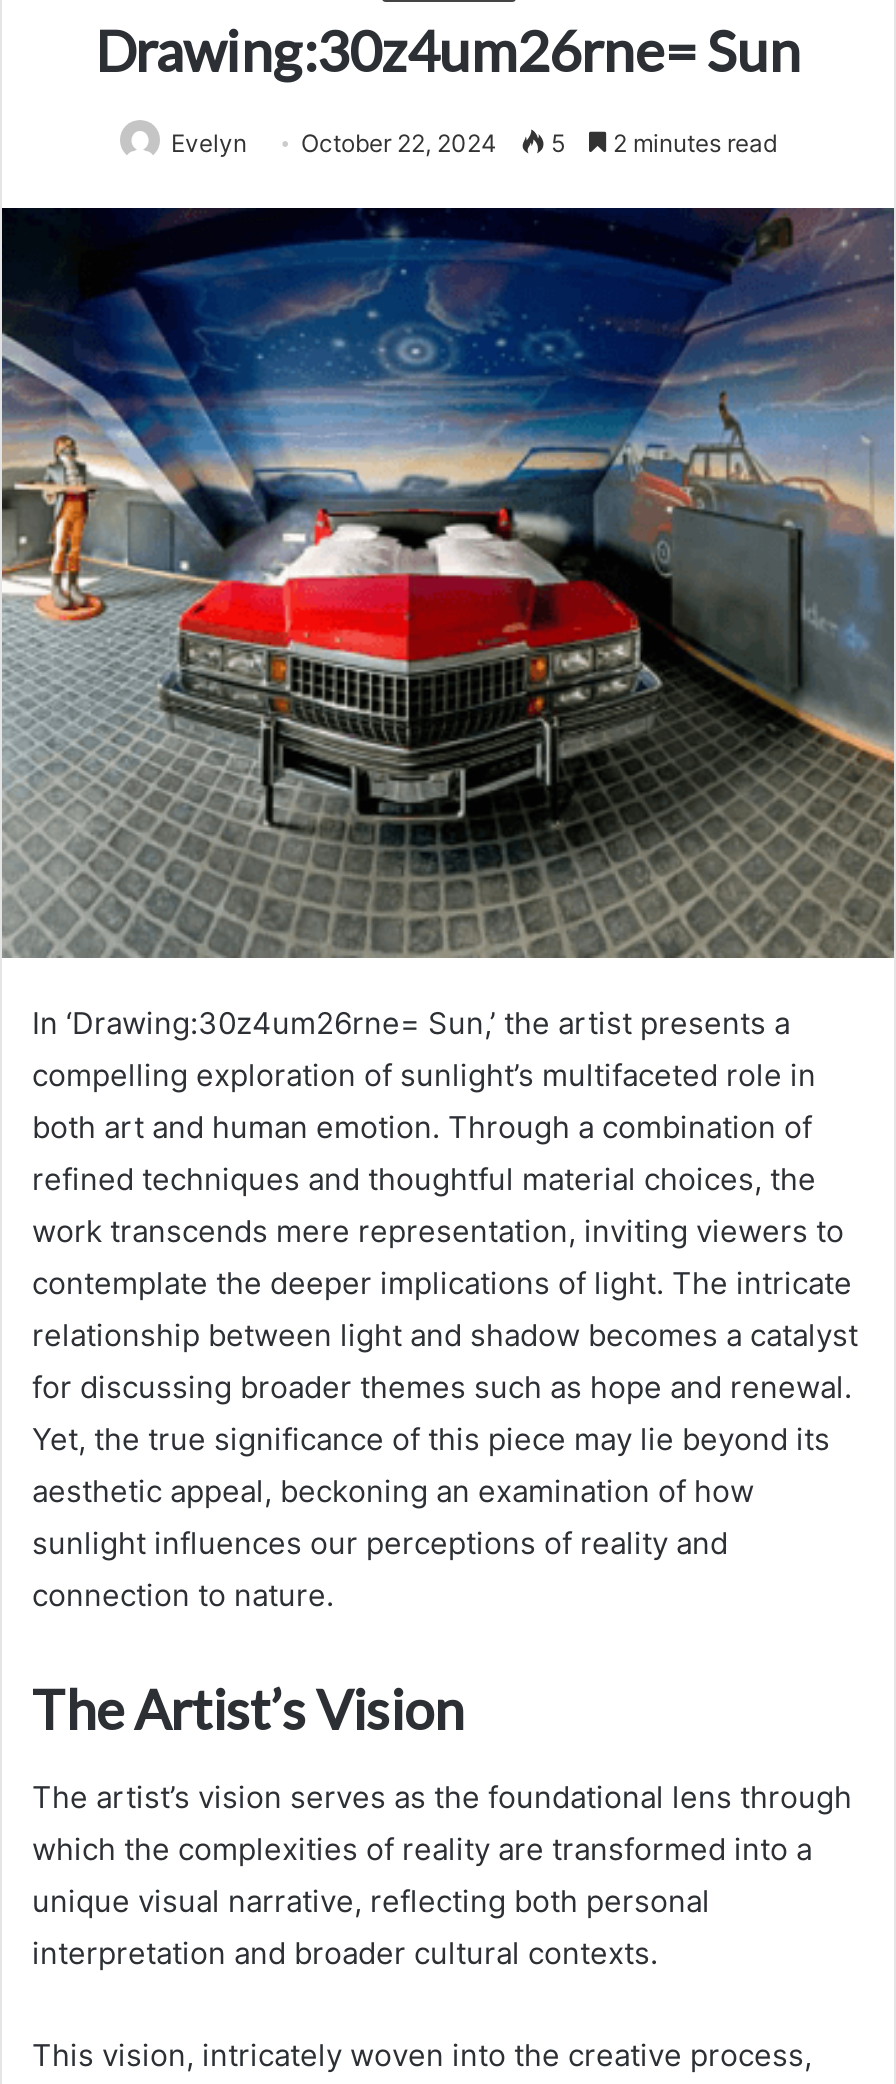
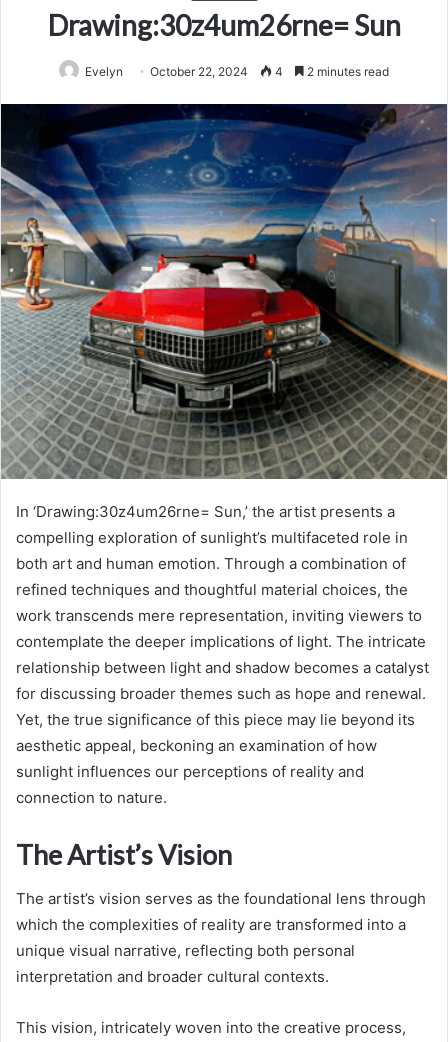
- Evelyn October 22, 2024 5 2 minutes read
+ Evelyn October 22, 2024 4 2 minutes read
